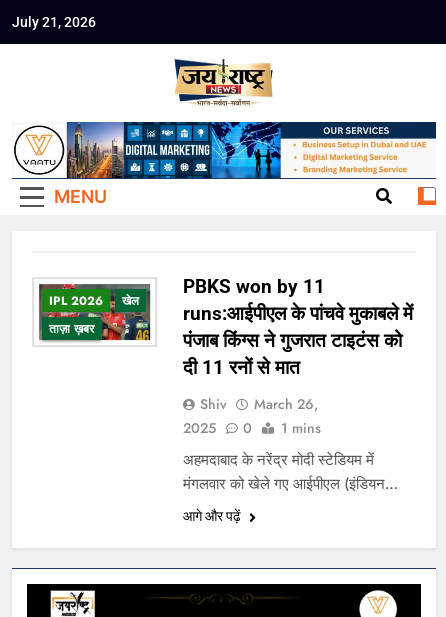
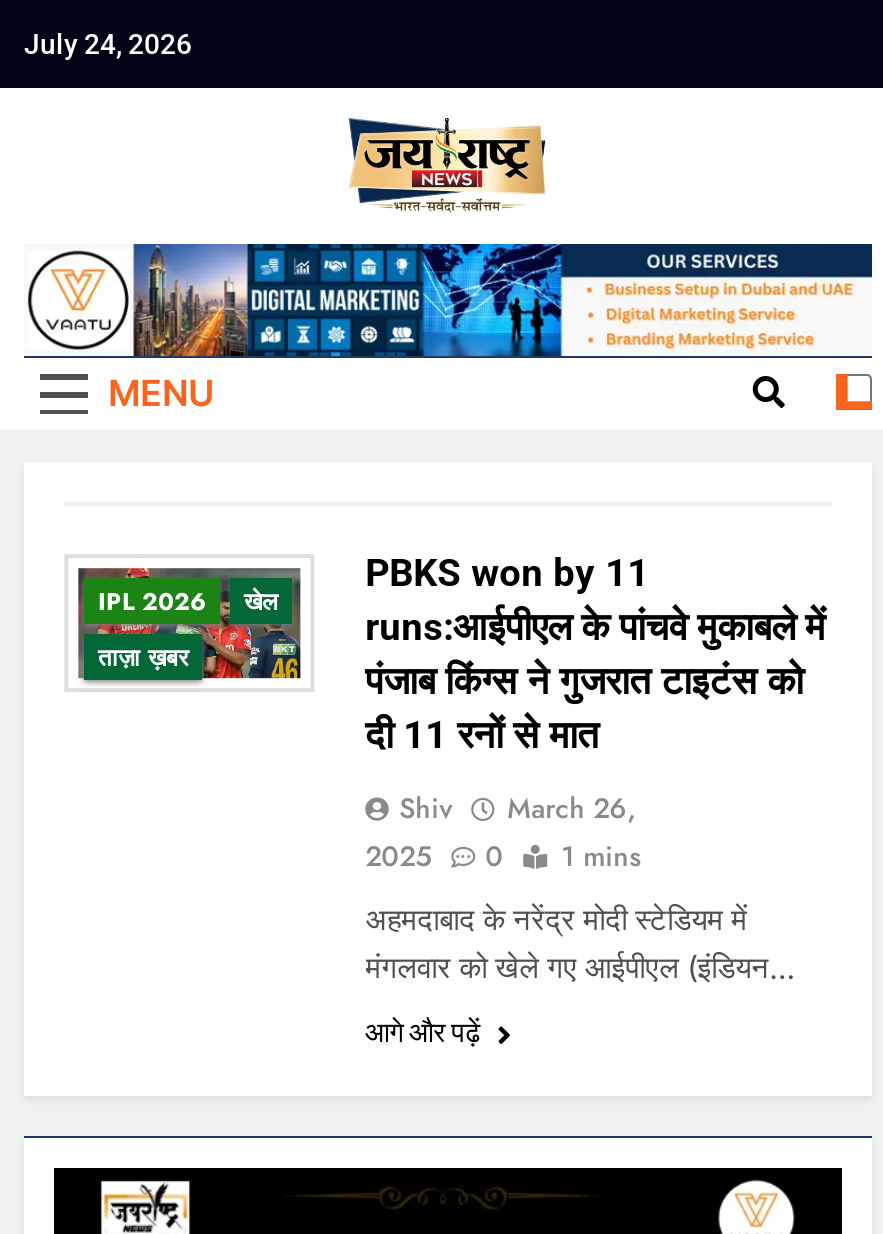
- July 21, 2026
+ July 24, 2026
